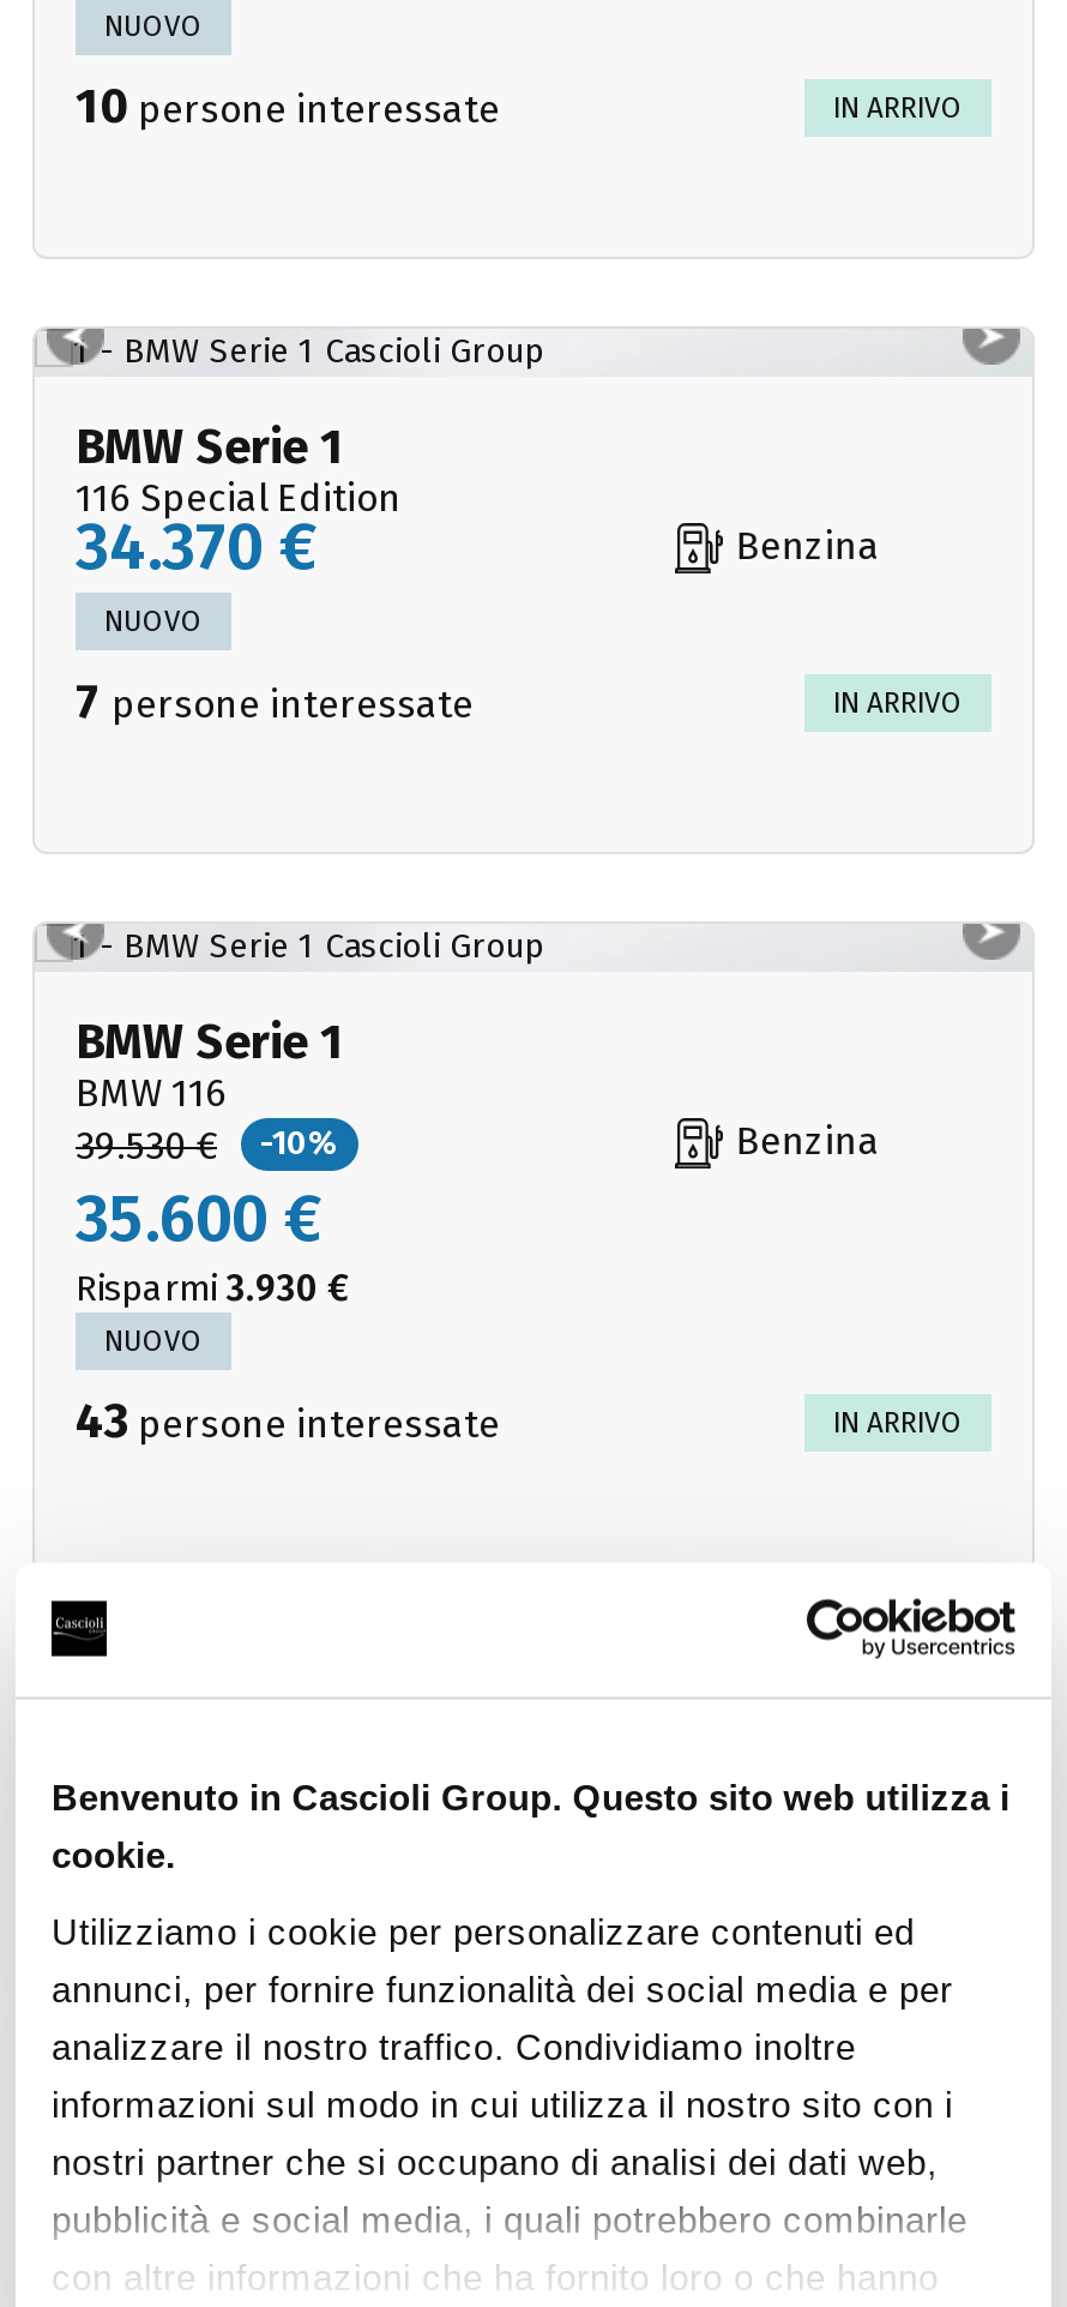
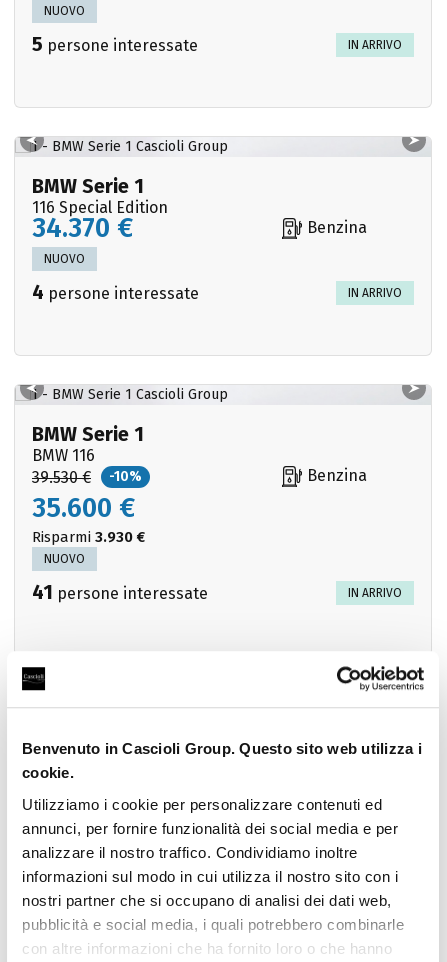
- 10 persone interessate
+ 5 persone interessate

- 7 persone interessate
+ 4 persone interessate

- 43 persone interessate
+ 41 persone interessate
